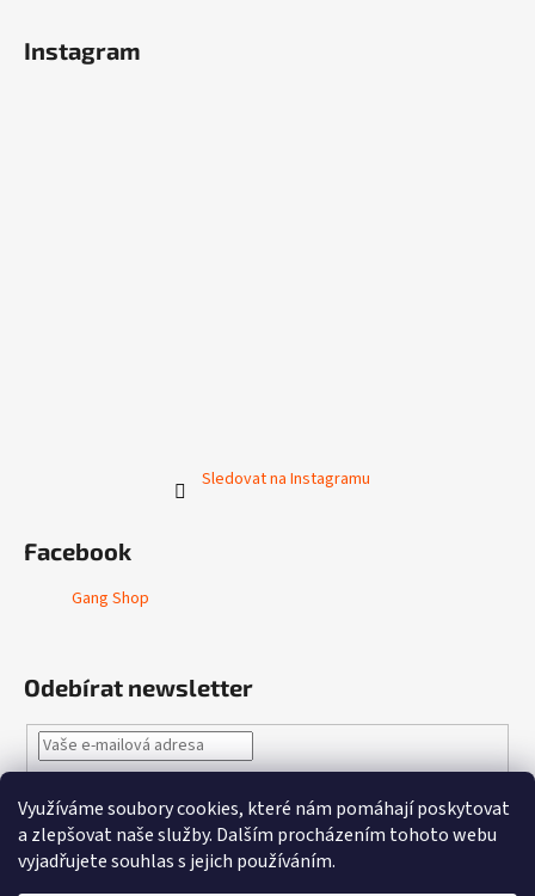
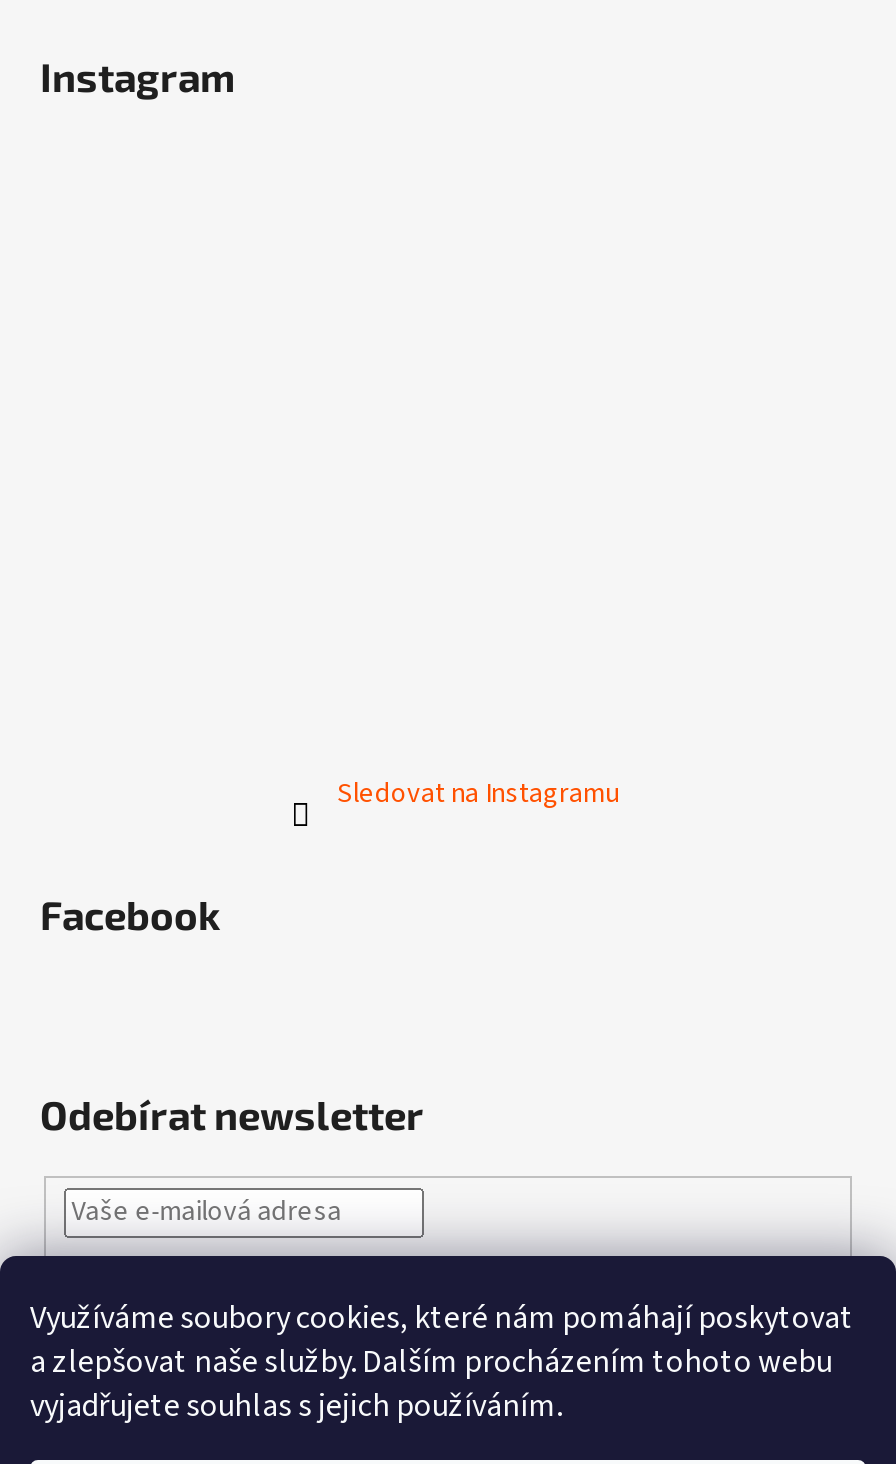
- Gang Shop
